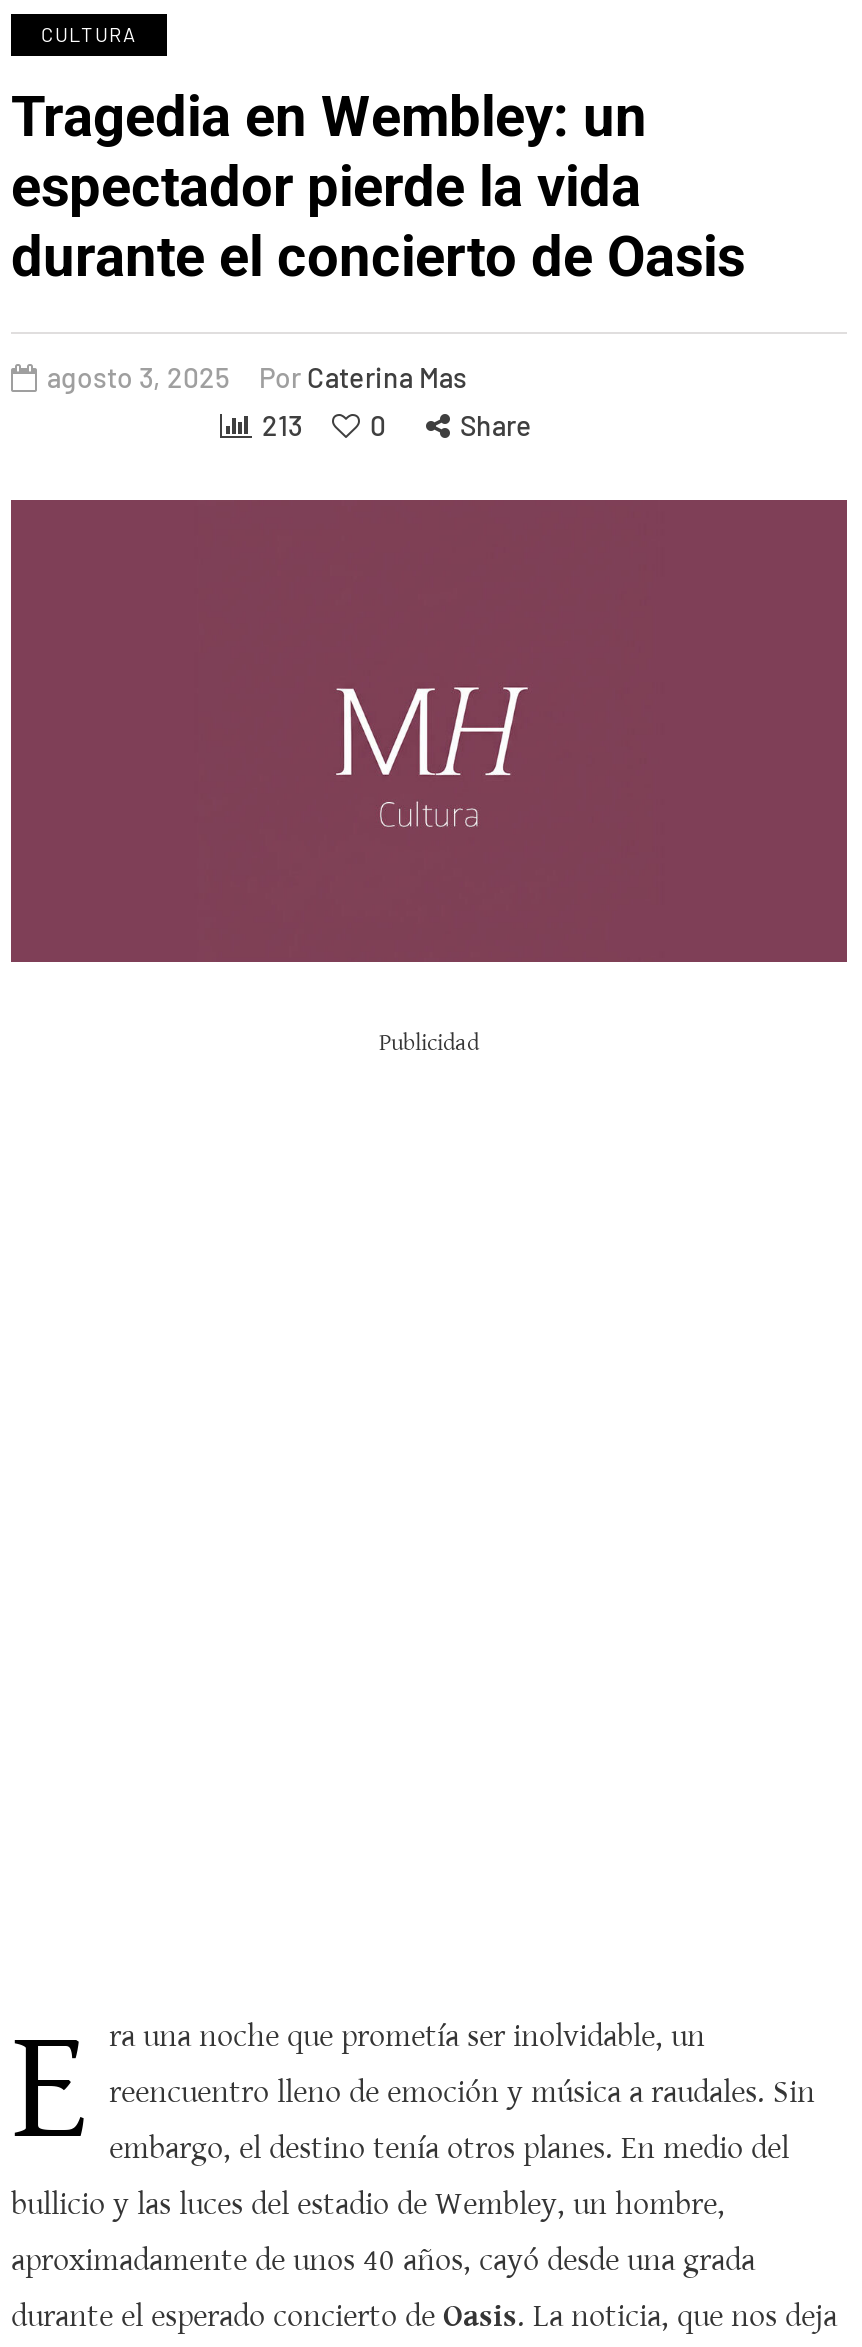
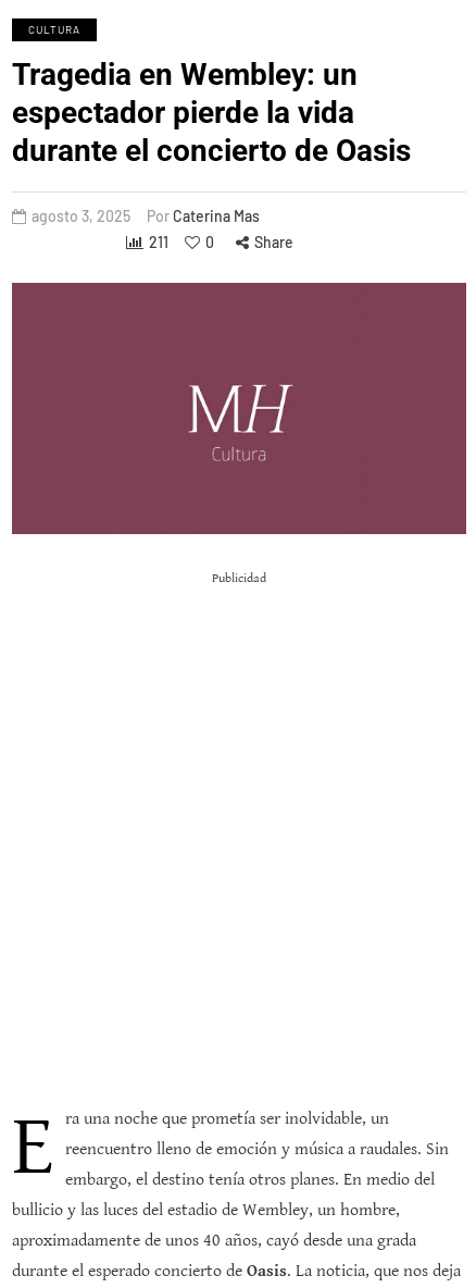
- 213 0
+ 211 0
